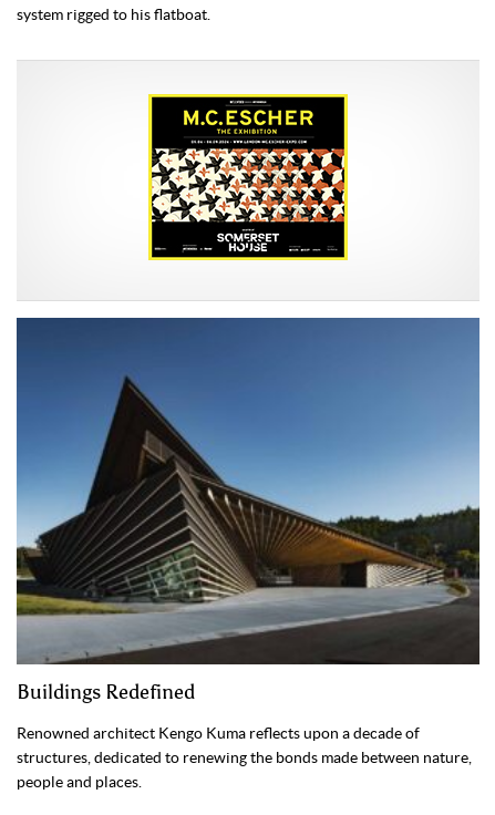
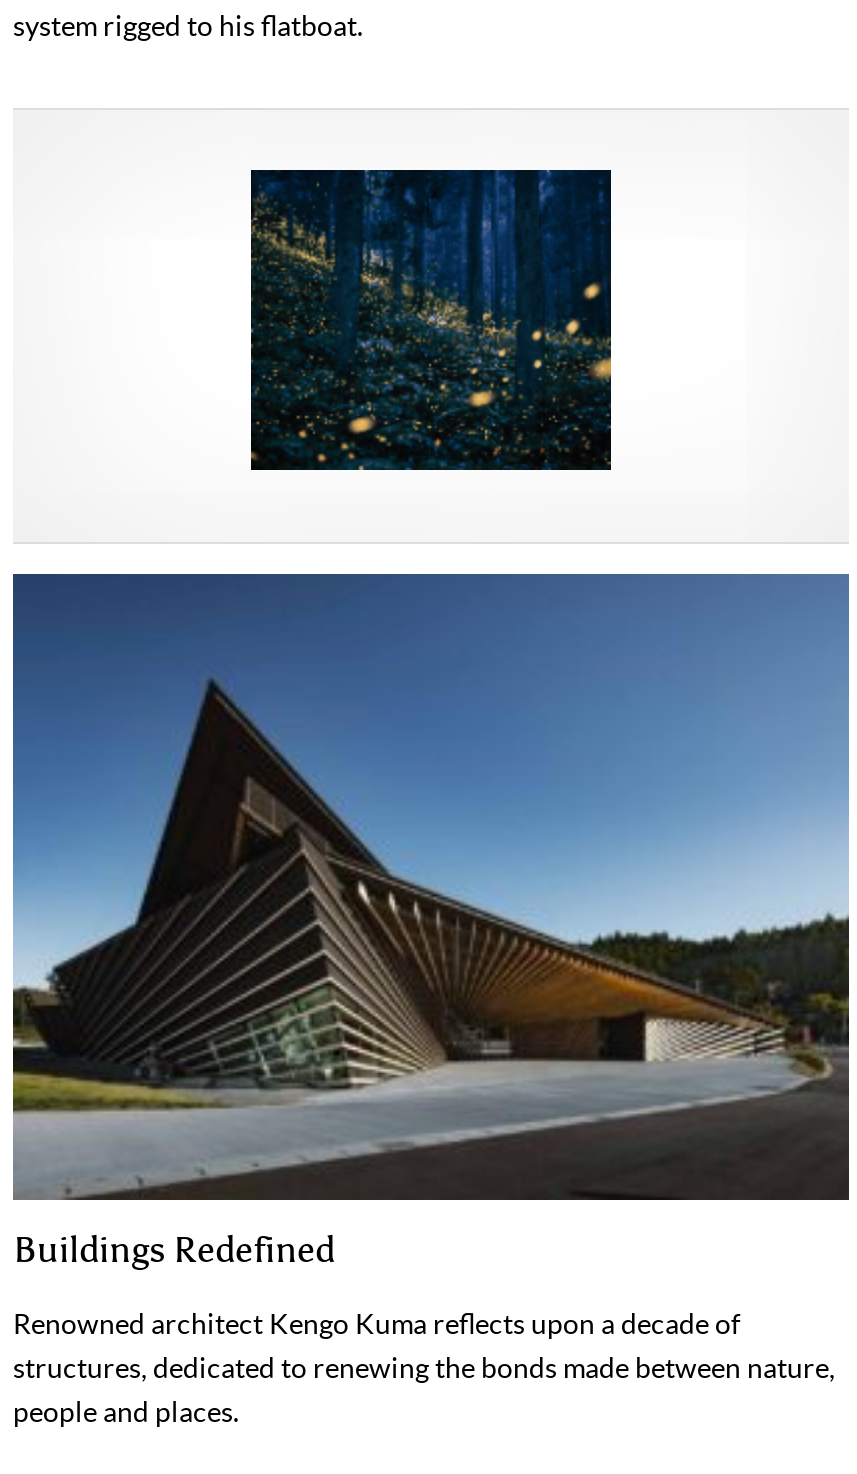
- [image]
+ [image]
